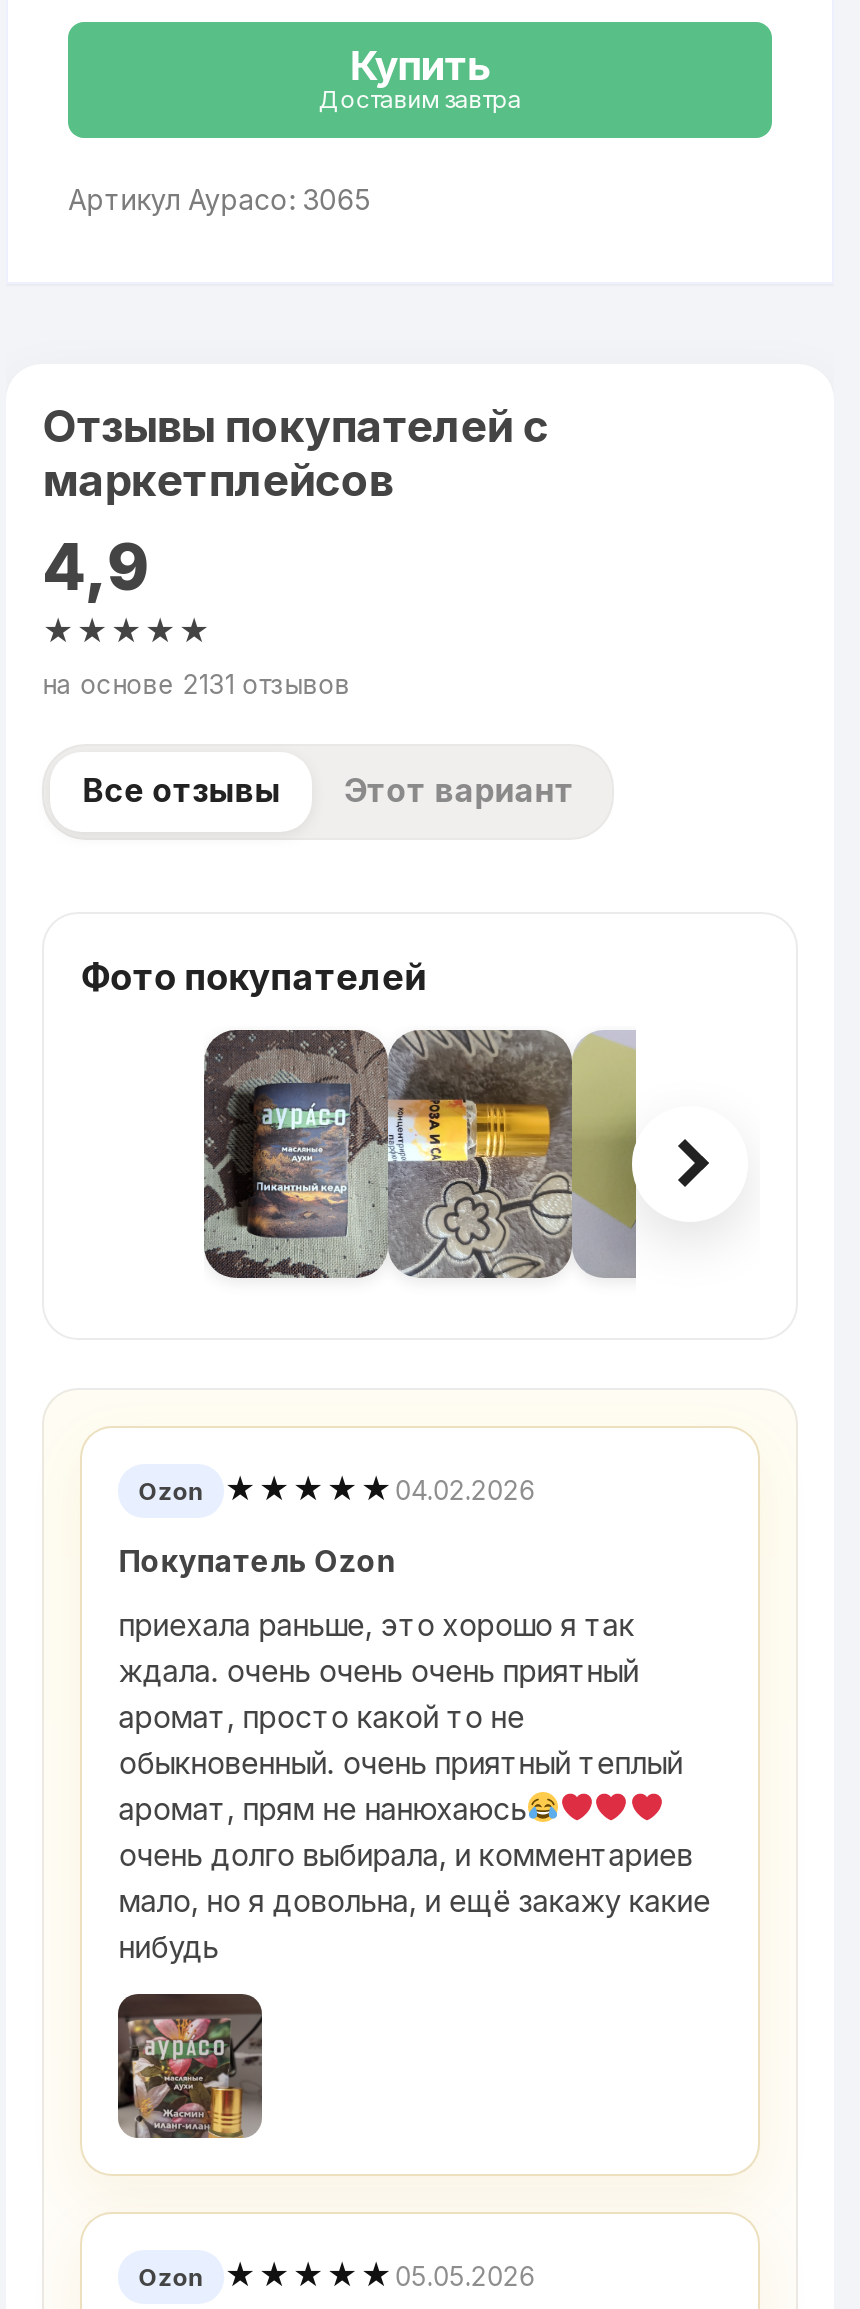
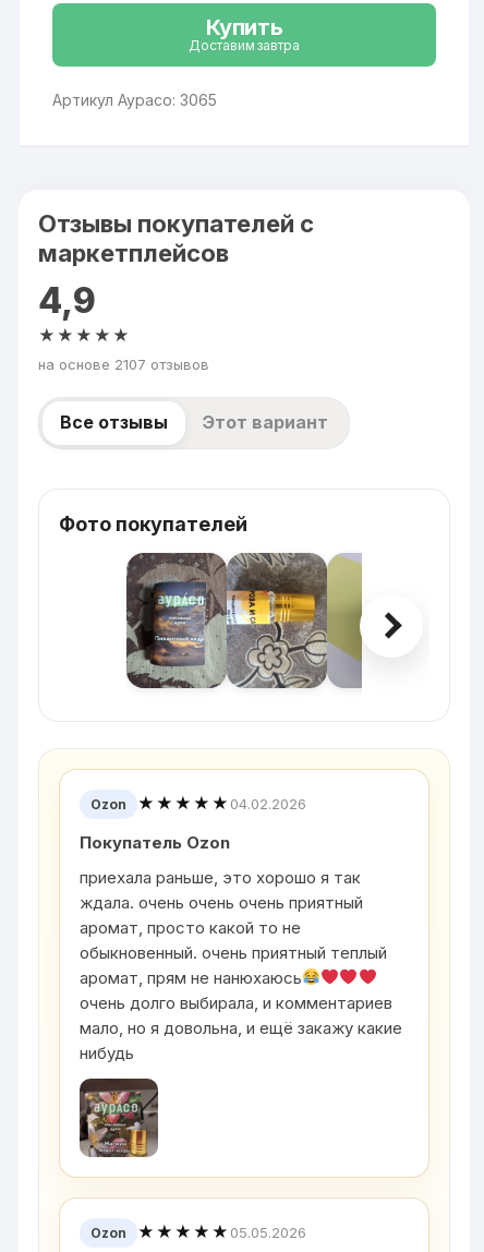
- на основе 2131 отзывов
+ на основе 2107 отзывов
